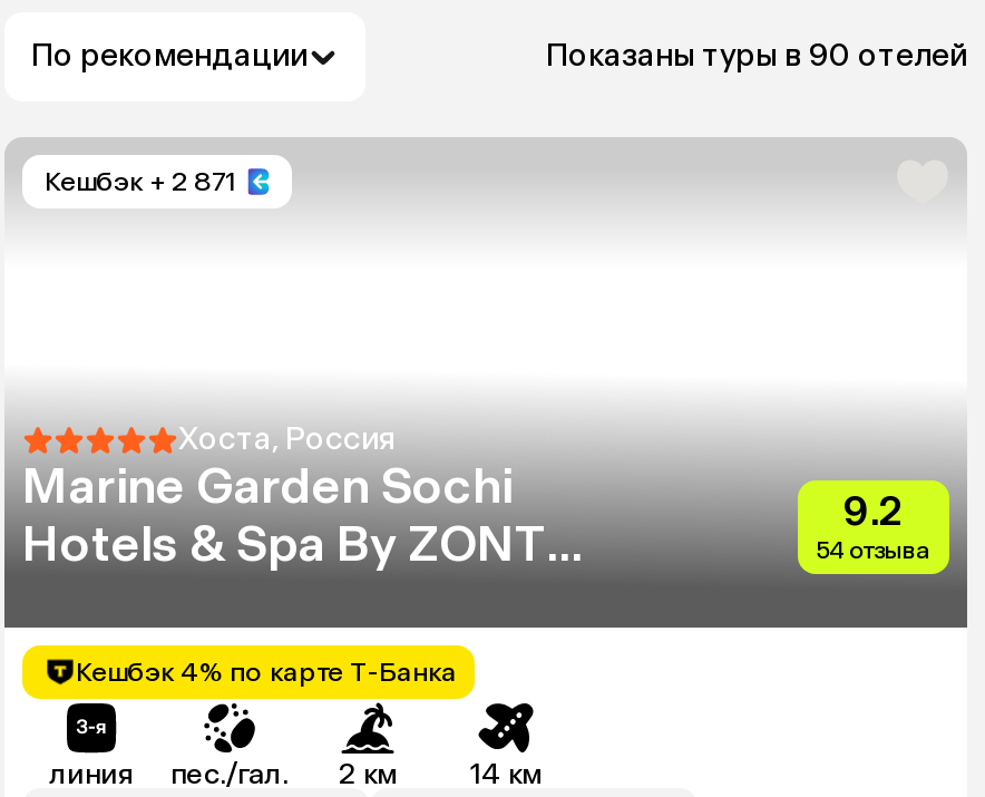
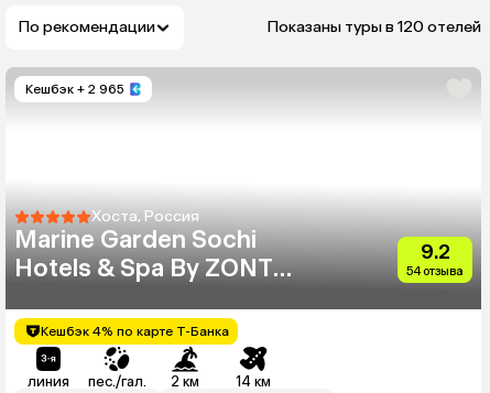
- Показаны туры в 90 отелей
+ Показаны туры в 120 отелей

- Кешбэк + 2 871
+ Кешбэк + 2 965
